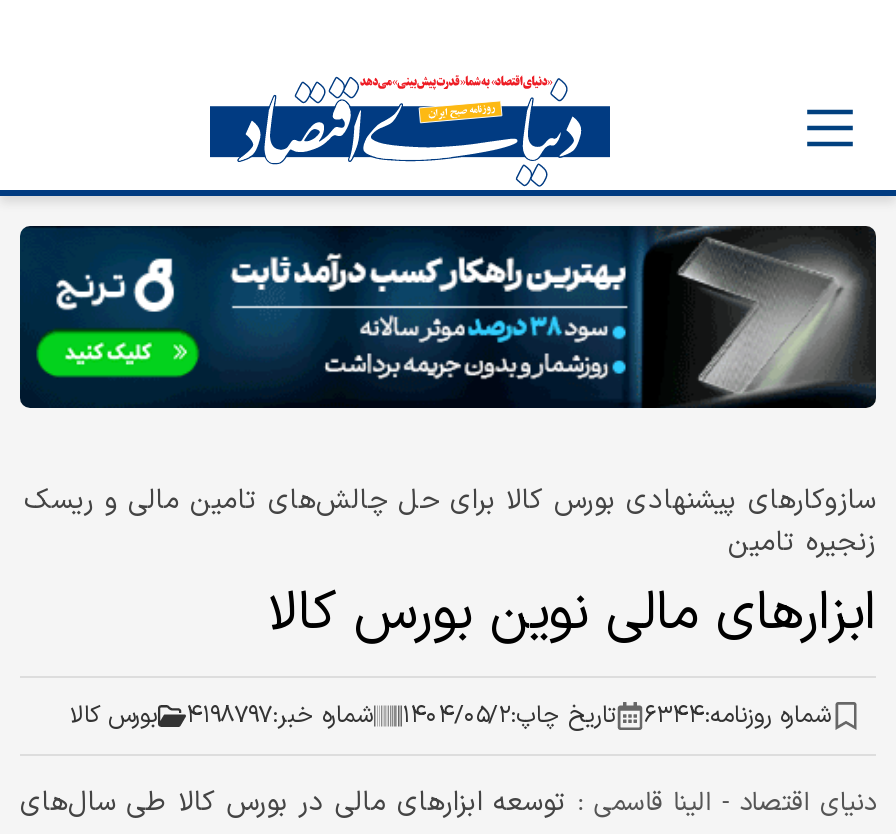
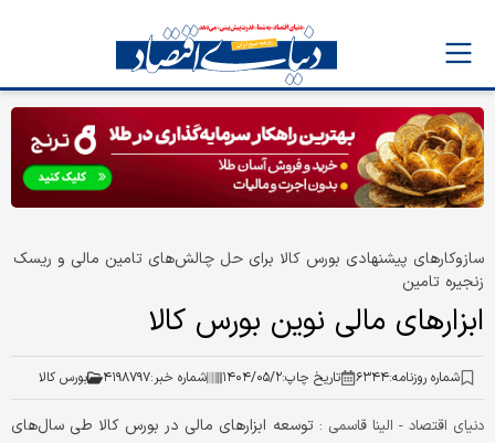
- [image]
+ [image]
